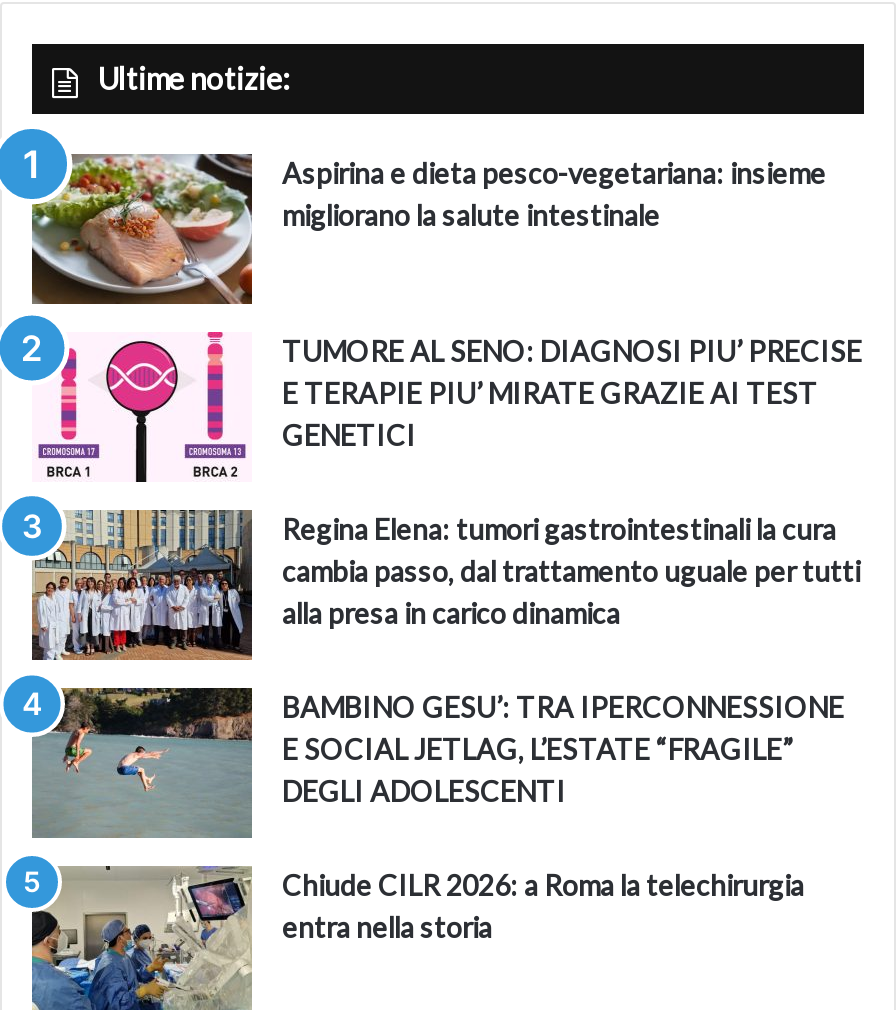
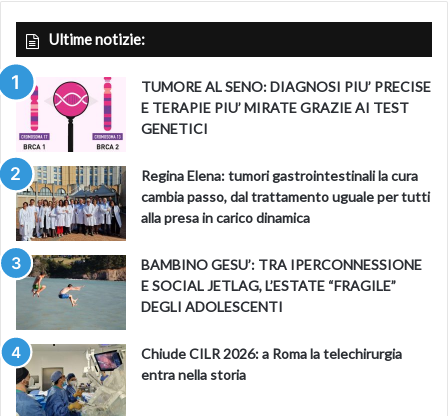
- [image]
- Aspirina e dieta pesco-vegetariana: insieme
- migliorano la salute intestinale
